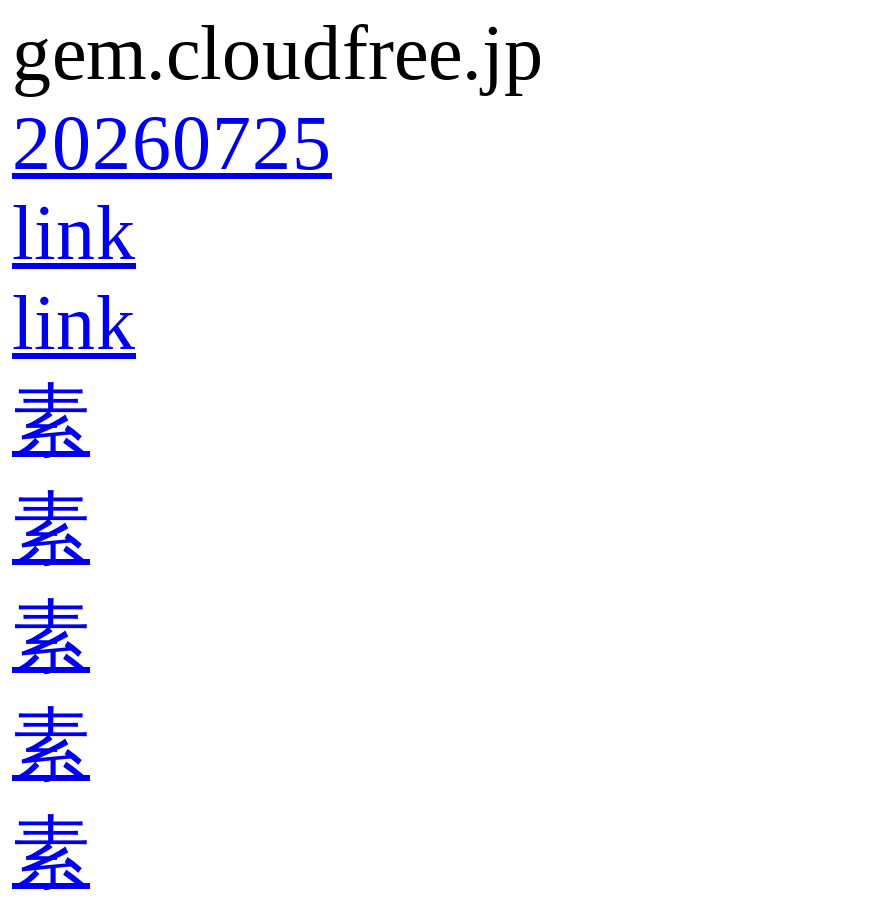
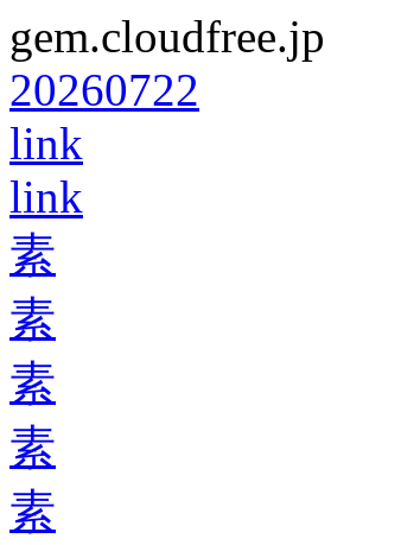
- 20260725
+ 20260722
